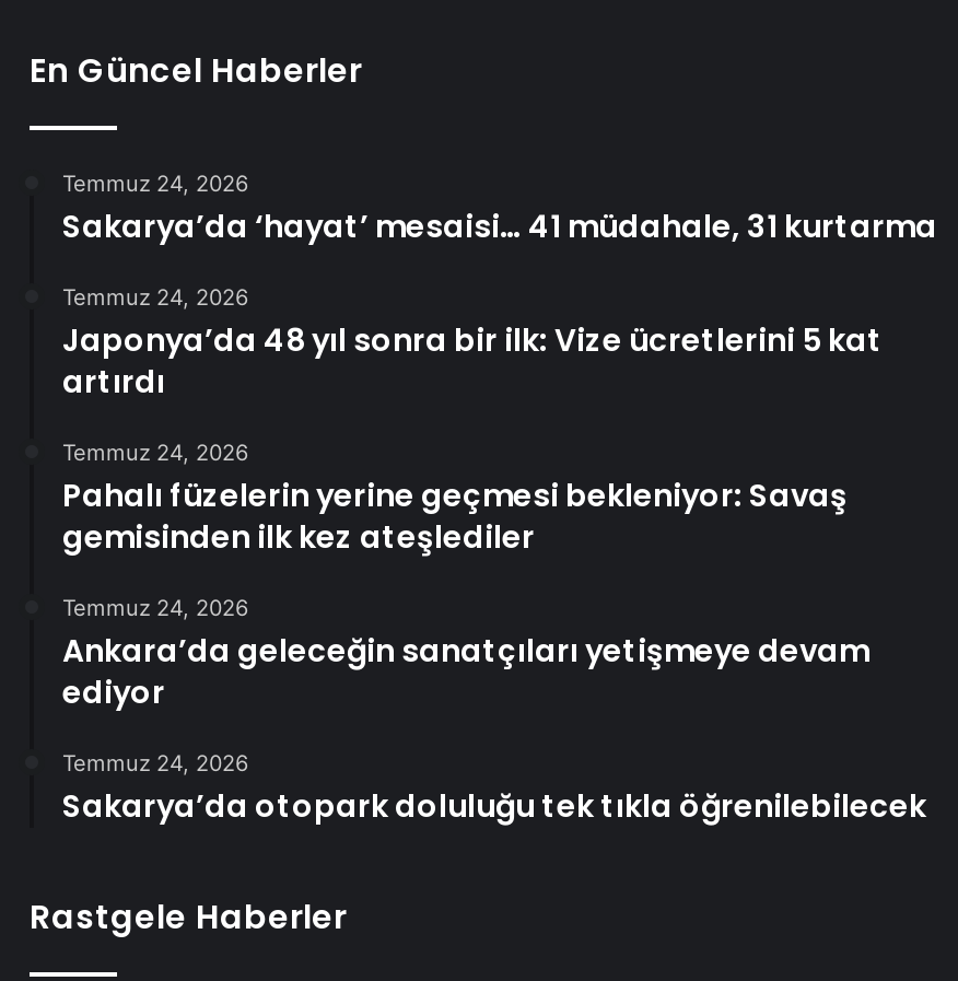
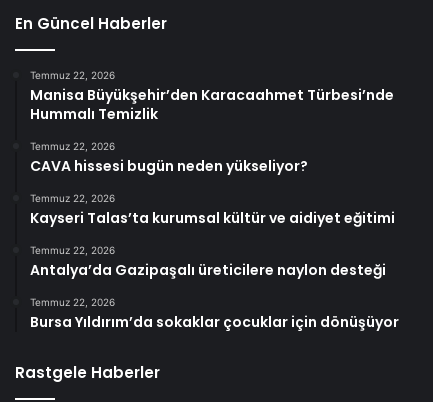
- Temmuz 24, 2026
- Sakarya’da ‘hayat’ mesaisi… 41 müdahale, 31 kurtarma
+ Temmuz 22, 2026
+ Manisa Büyükşehir’den Karacaahmet Türbesi’nde
+ Hummalı Temizlik

- Temmuz 24, 2026
- Japonya’da 48 yıl sonra bir ilk: Vize ücretlerini 5 kat
- artırdı
+ Temmuz 22, 2026
+ CAVA hissesi bugün neden yükseliyor?

- Temmuz 24, 2026
- Pahalı füzelerin yerine geçmesi bekleniyor: Savaş
- gemisinden ilk kez ateşlediler
+ Temmuz 22, 2026
+ Kayseri Talas’ta kurumsal kültür ve aidiyet eğitimi

- Temmuz 24, 2026
- Ankara’da geleceğin sanatçıları yetişmeye devam
- ediyor
+ Temmuz 22, 2026
+ Antalya’da Gazipaşalı üreticilere naylon desteği

- Temmuz 24, 2026
- Sakarya’da otopark doluluğu tek tıkla öğrenilebilecek
+ Temmuz 22, 2026
+ Bursa Yıldırım’da sokaklar çocuklar için dönüşüyor
